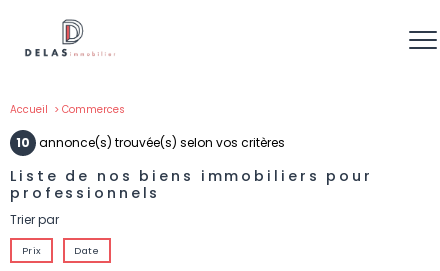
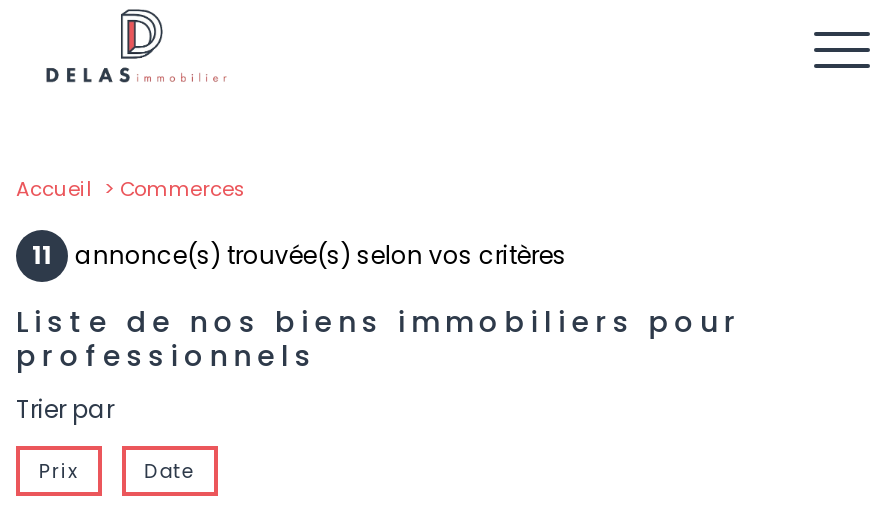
- 10 annonce(s) trouvée(s) selon vos critères
+ 11
+ annonce(s) trouvée(s) selon vos critères
